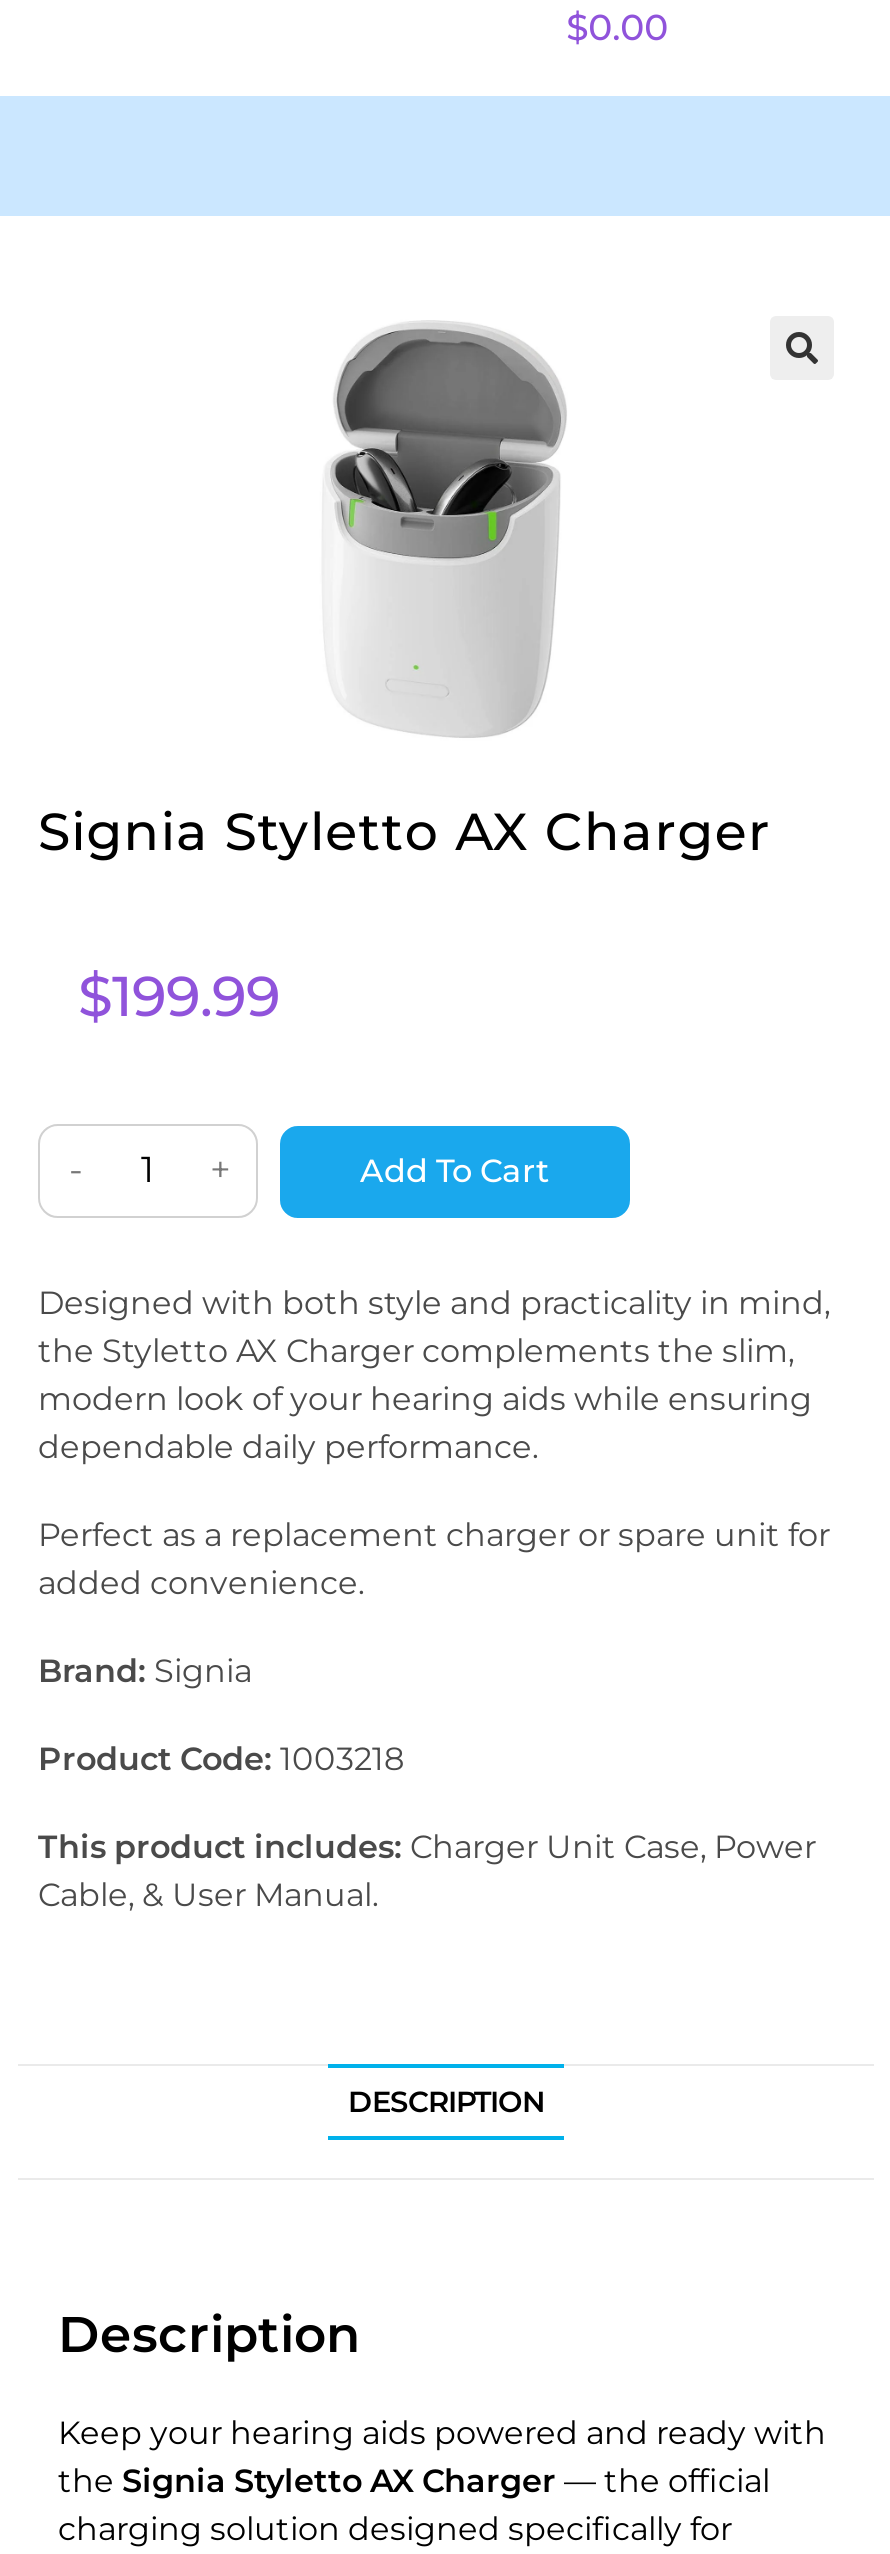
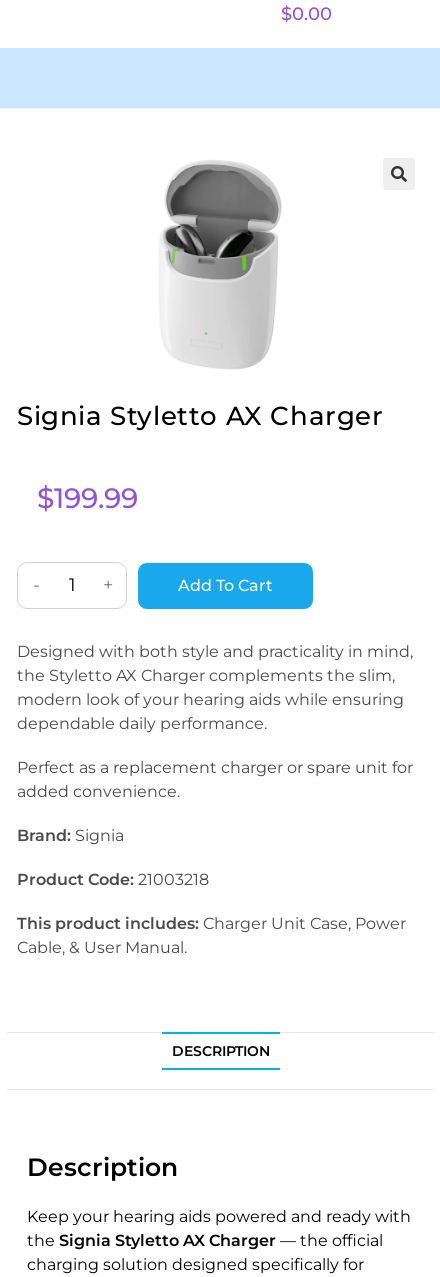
- Product Code: 1003218
+ Product Code: 21003218
